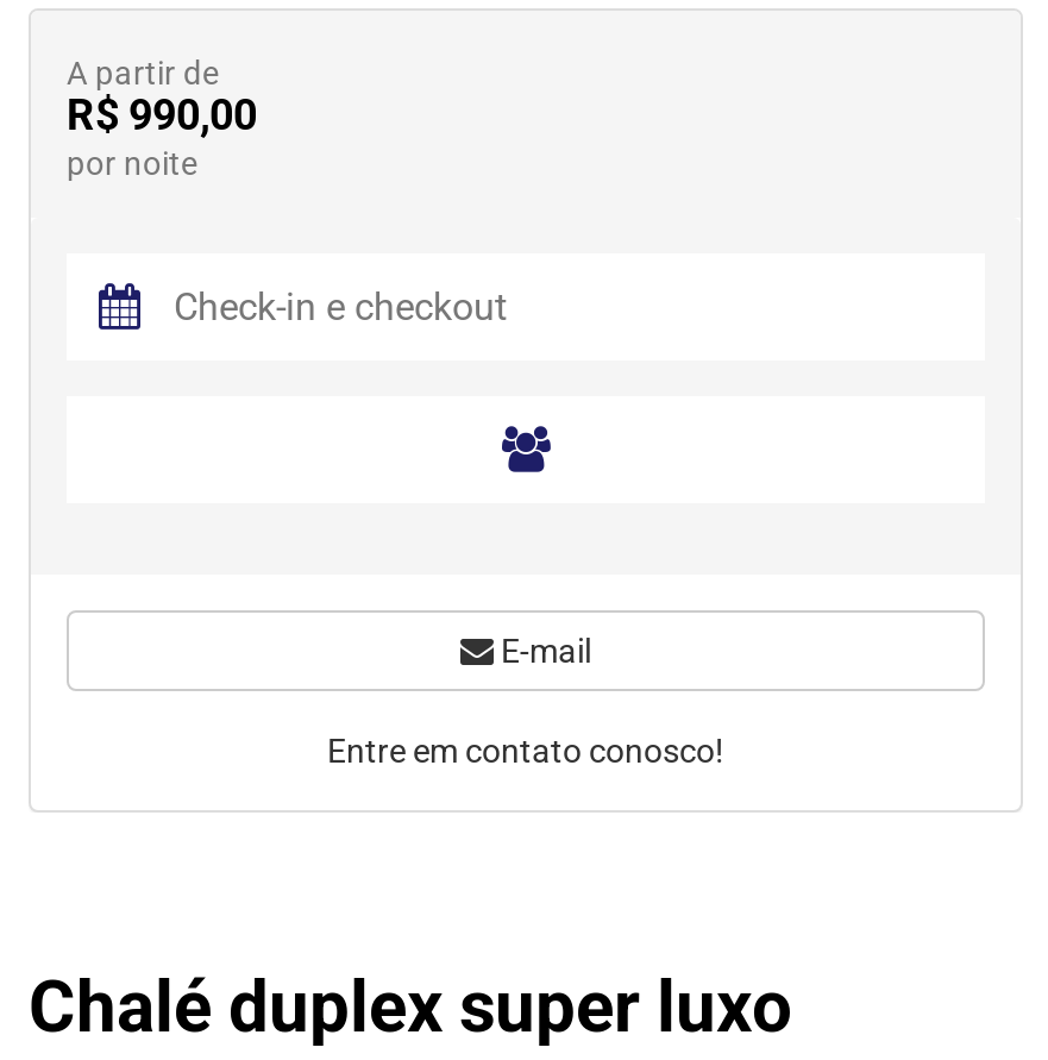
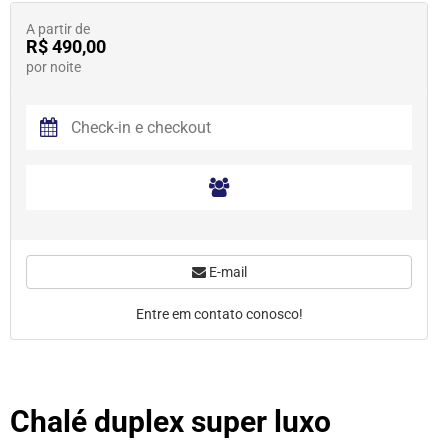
- R$ 990,00
+ R$ 490,00
